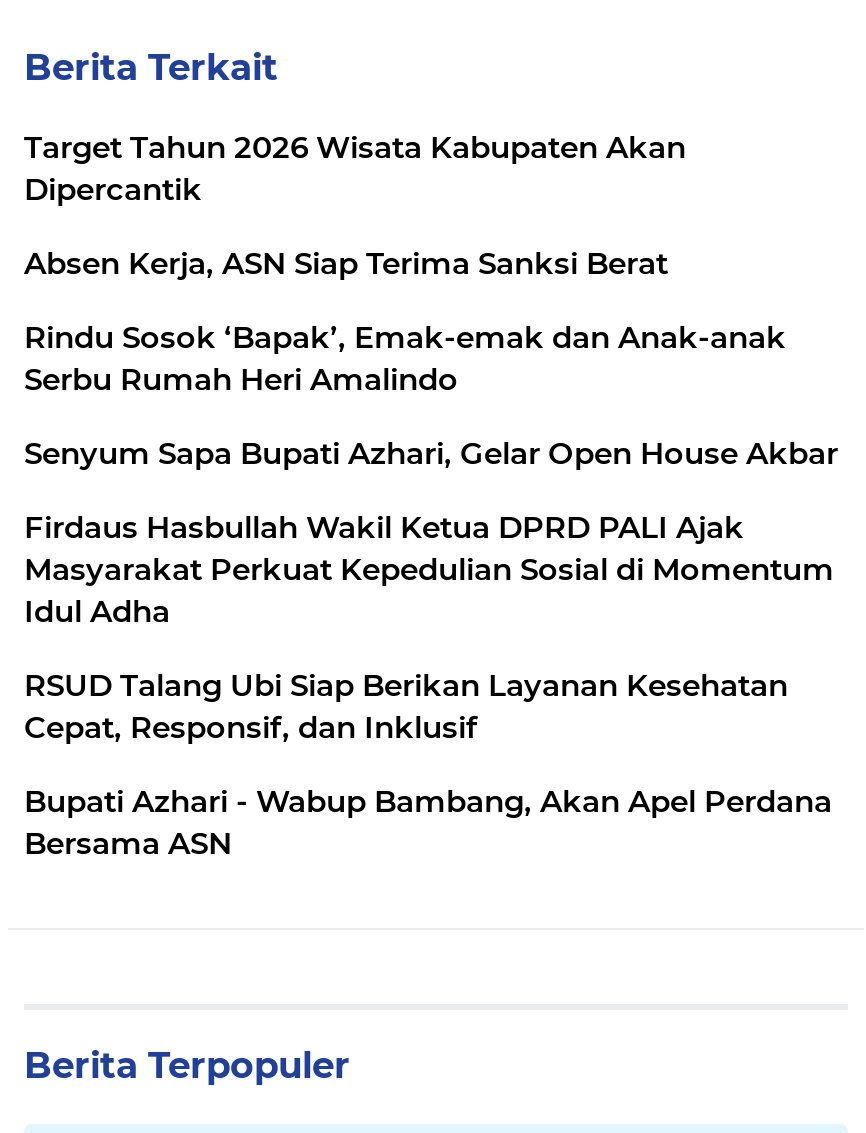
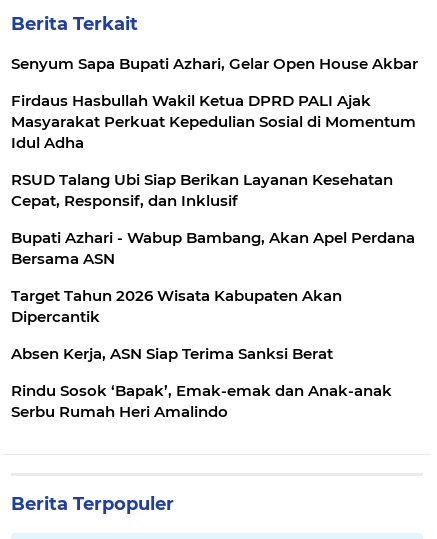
moved down: Target Tahun 2026 Wisata Kabupaten Akan | Dipercantik | Absen Kerja, ASN Siap Terima Sanksi Berat | Rindu Sosok ‘Bapak’, Emak-emak dan Anak-anak | Serbu Rumah Heri Amalindo

moved up: Senyum Sapa Bupati Azhari, Gelar Open House Akbar | Firdaus Hasbullah Wakil Ketua DPRD PALI Ajak | Masyarakat Perkuat Kepedulian Sosial di Momentum | Idul Adha | RSUD Talang Ubi Siap Berikan Layanan Kesehatan | Cepat, Responsif, dan Inklusif | Bupati Azhari - Wabup Bambang, Akan Apel Perdana | Bersama ASN
